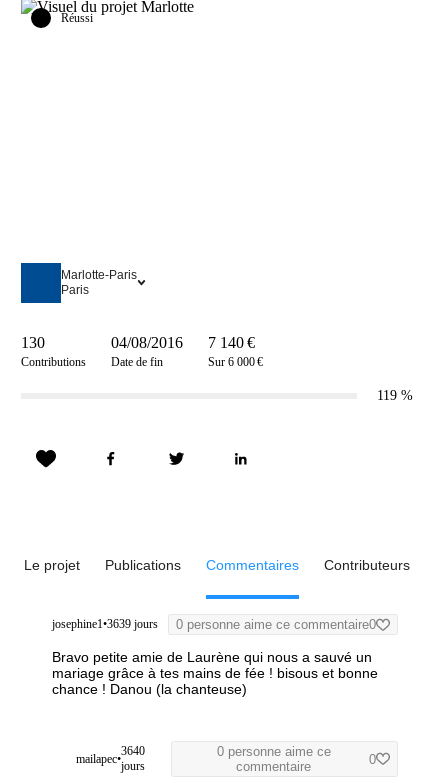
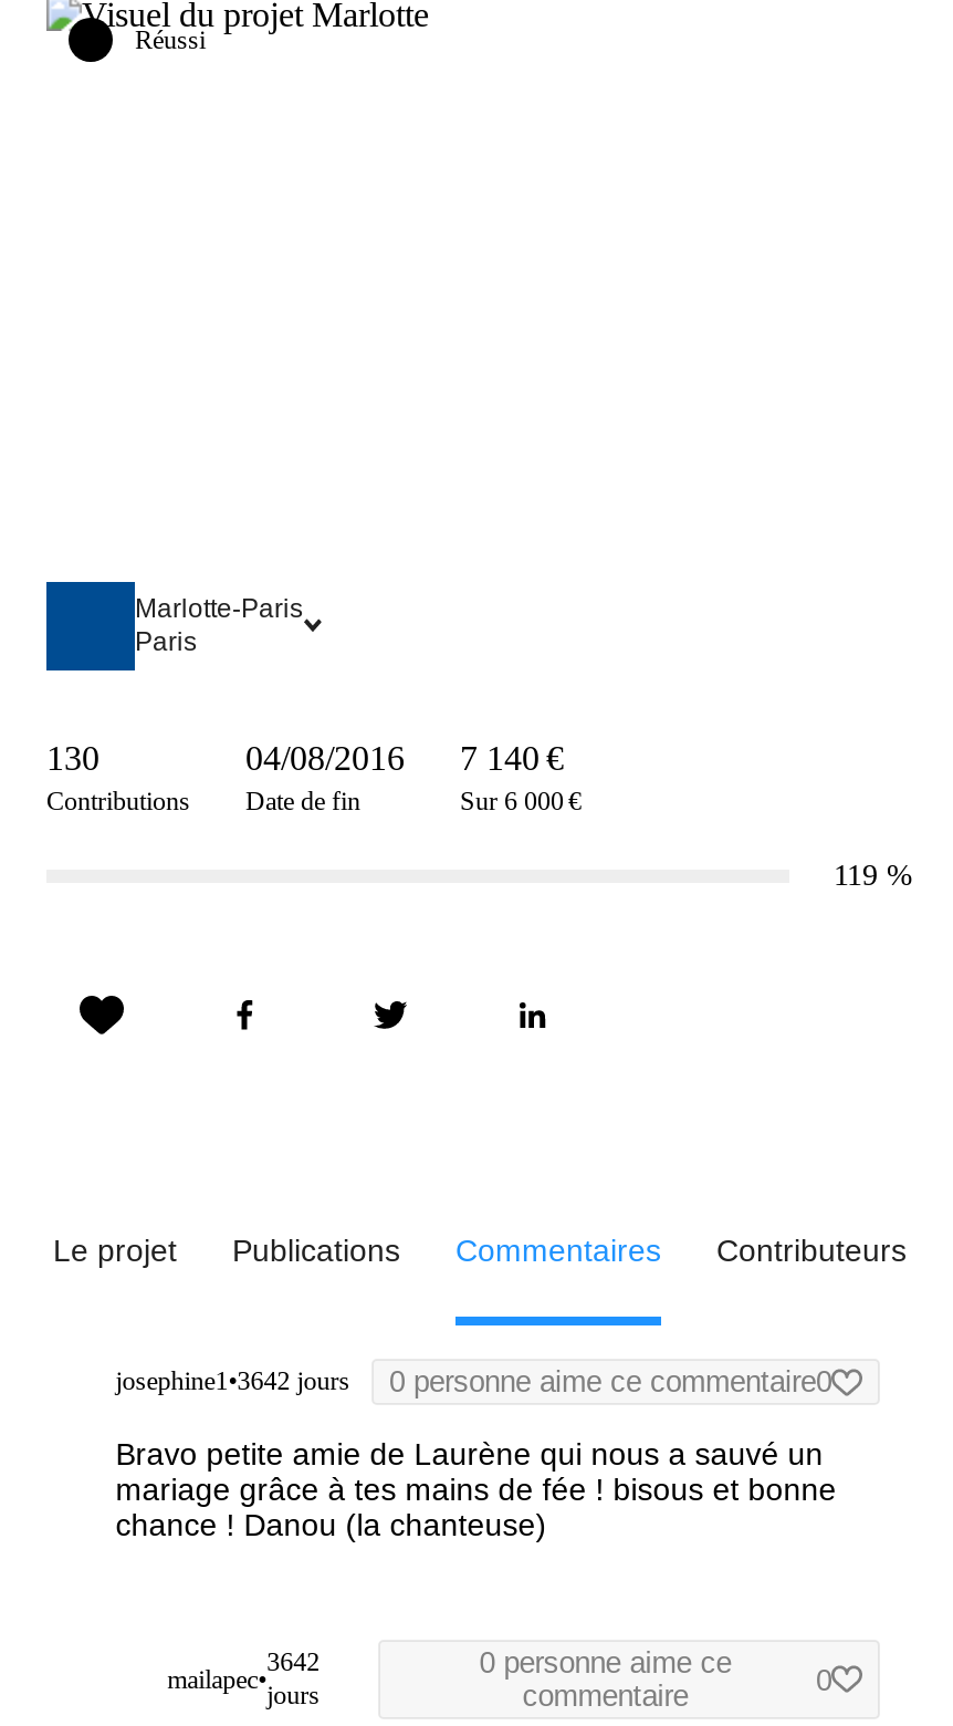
- josephine1•3639 jours
+ josephine1•3642 jours

- 3640
+ 3642
